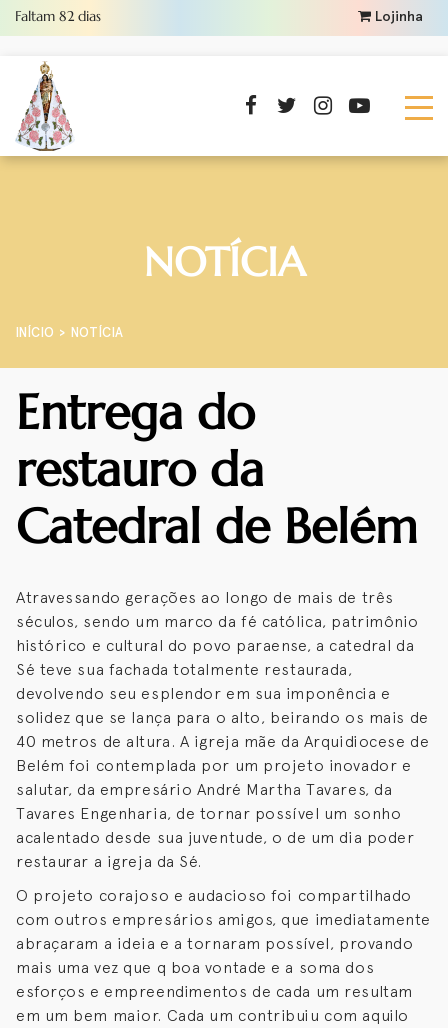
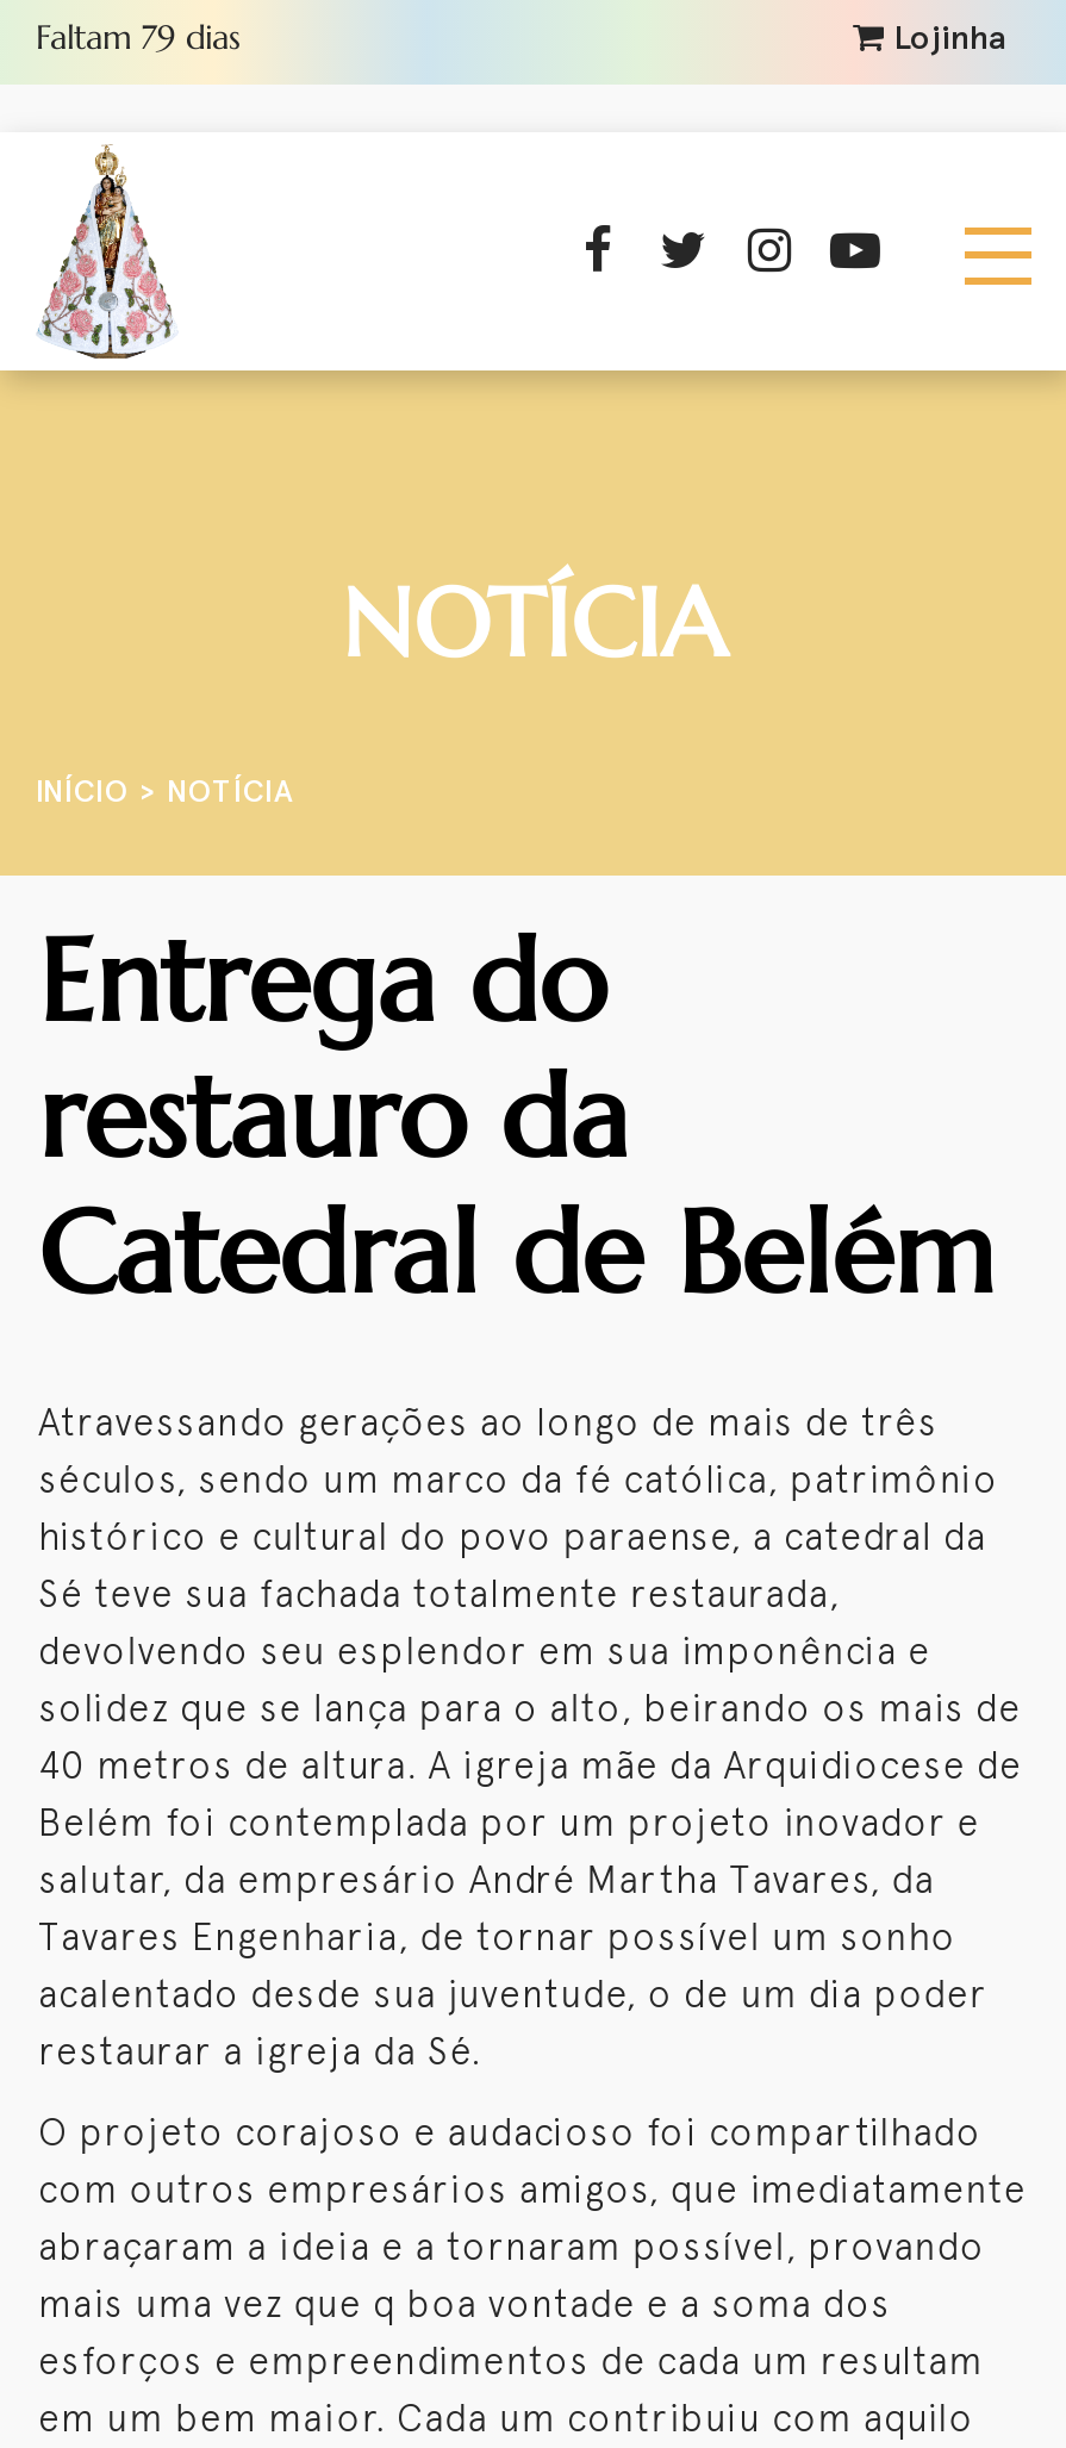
- Faltam 82 dias
+ Faltam 79 dias
